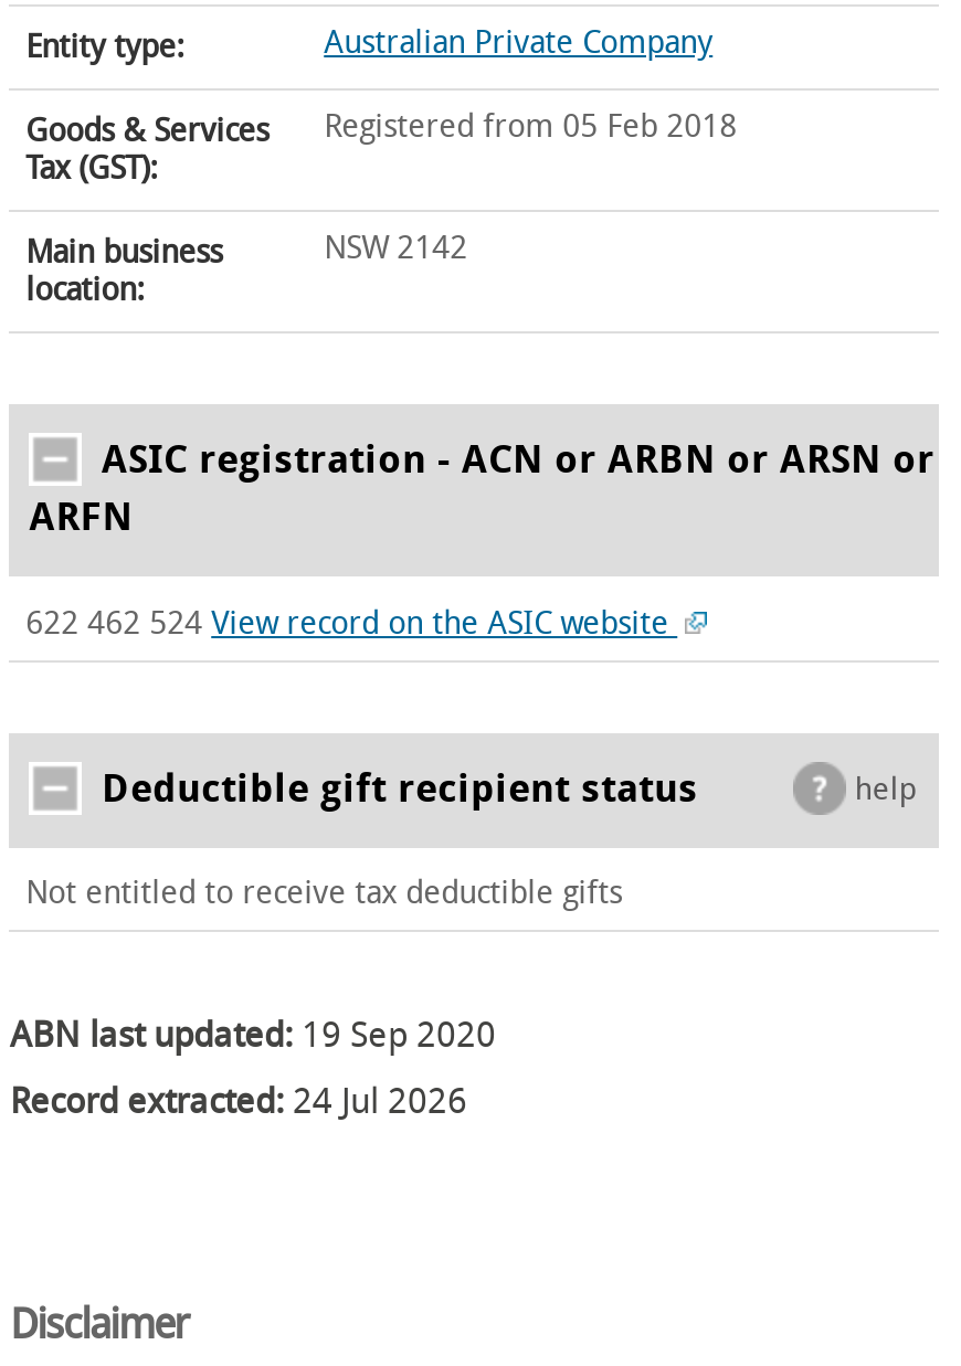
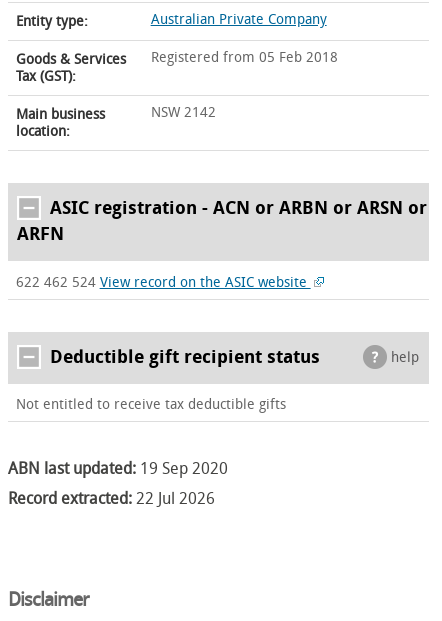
- Record extracted: 24 Jul 2026
+ Record extracted: 22 Jul 2026
